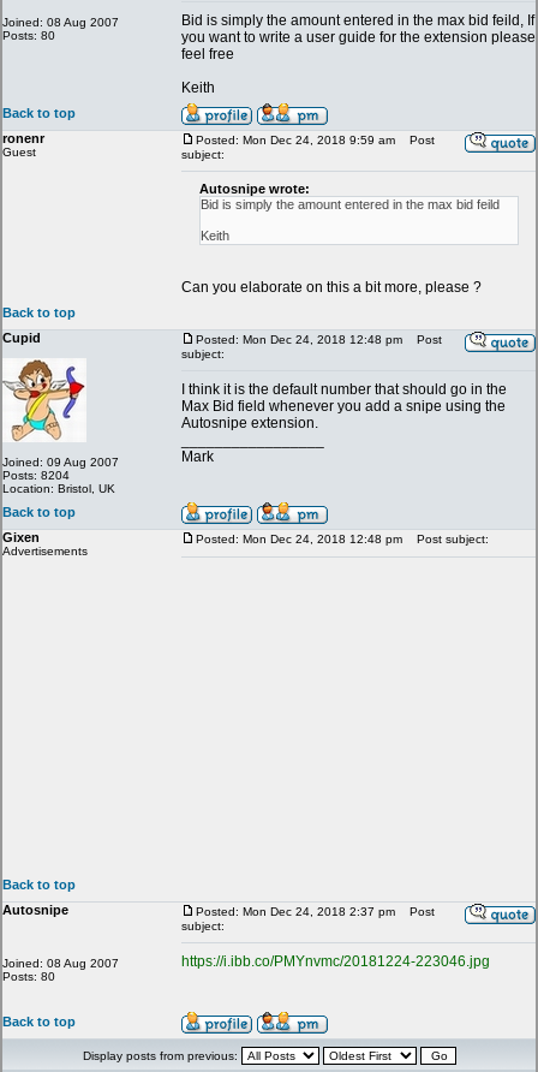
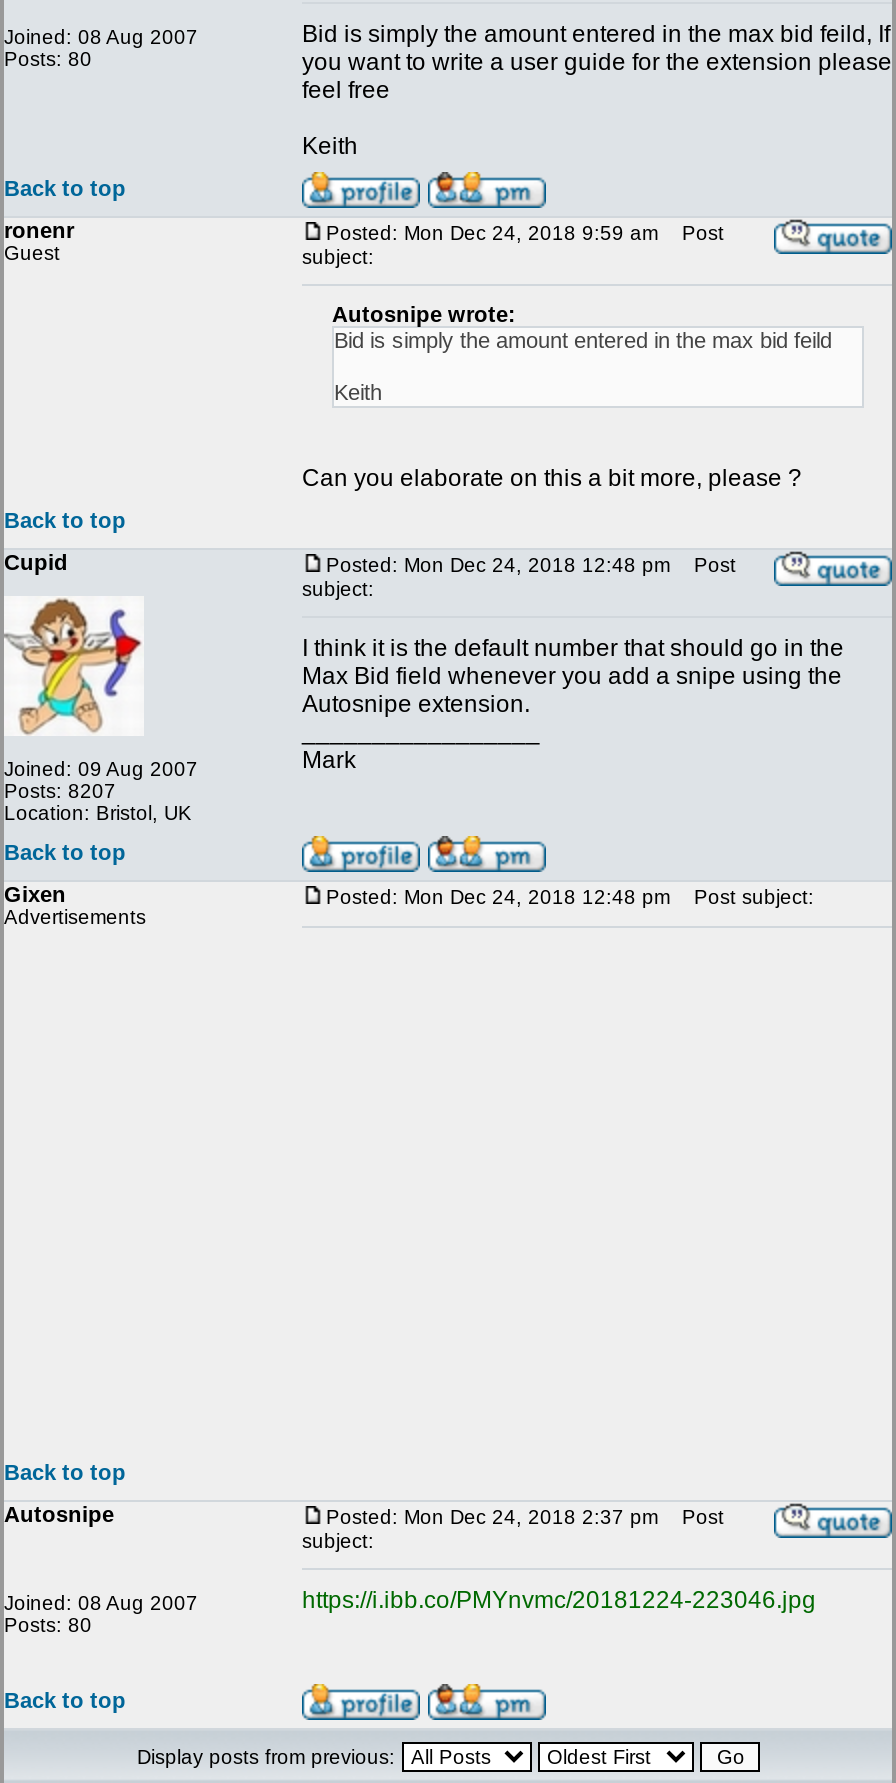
- Posts: 8204
+ Posts: 8207
